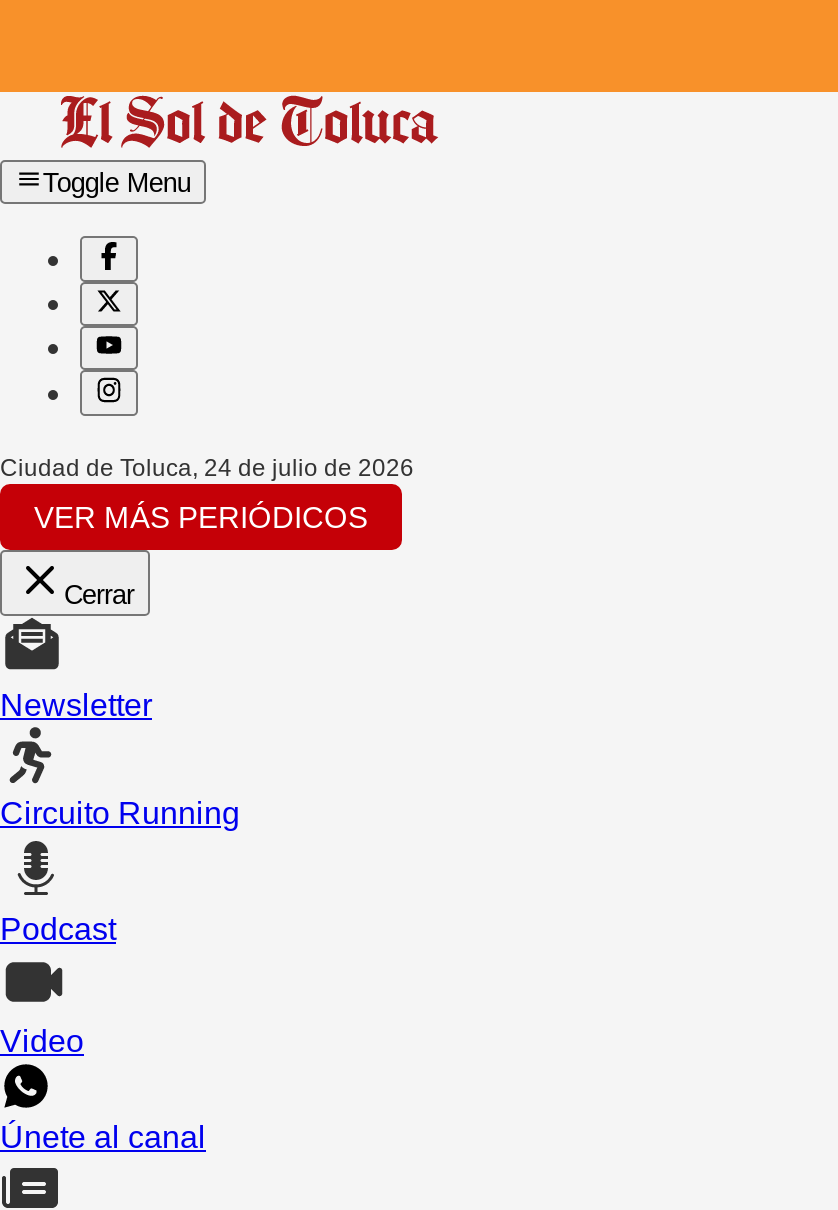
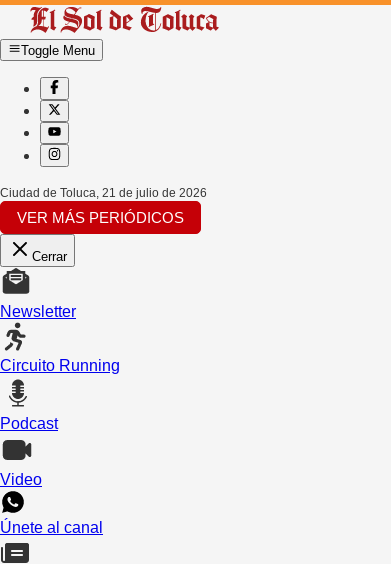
- Ciudad de Toluca, 24 de julio de 2026
+ Ciudad de Toluca, 21 de julio de 2026
